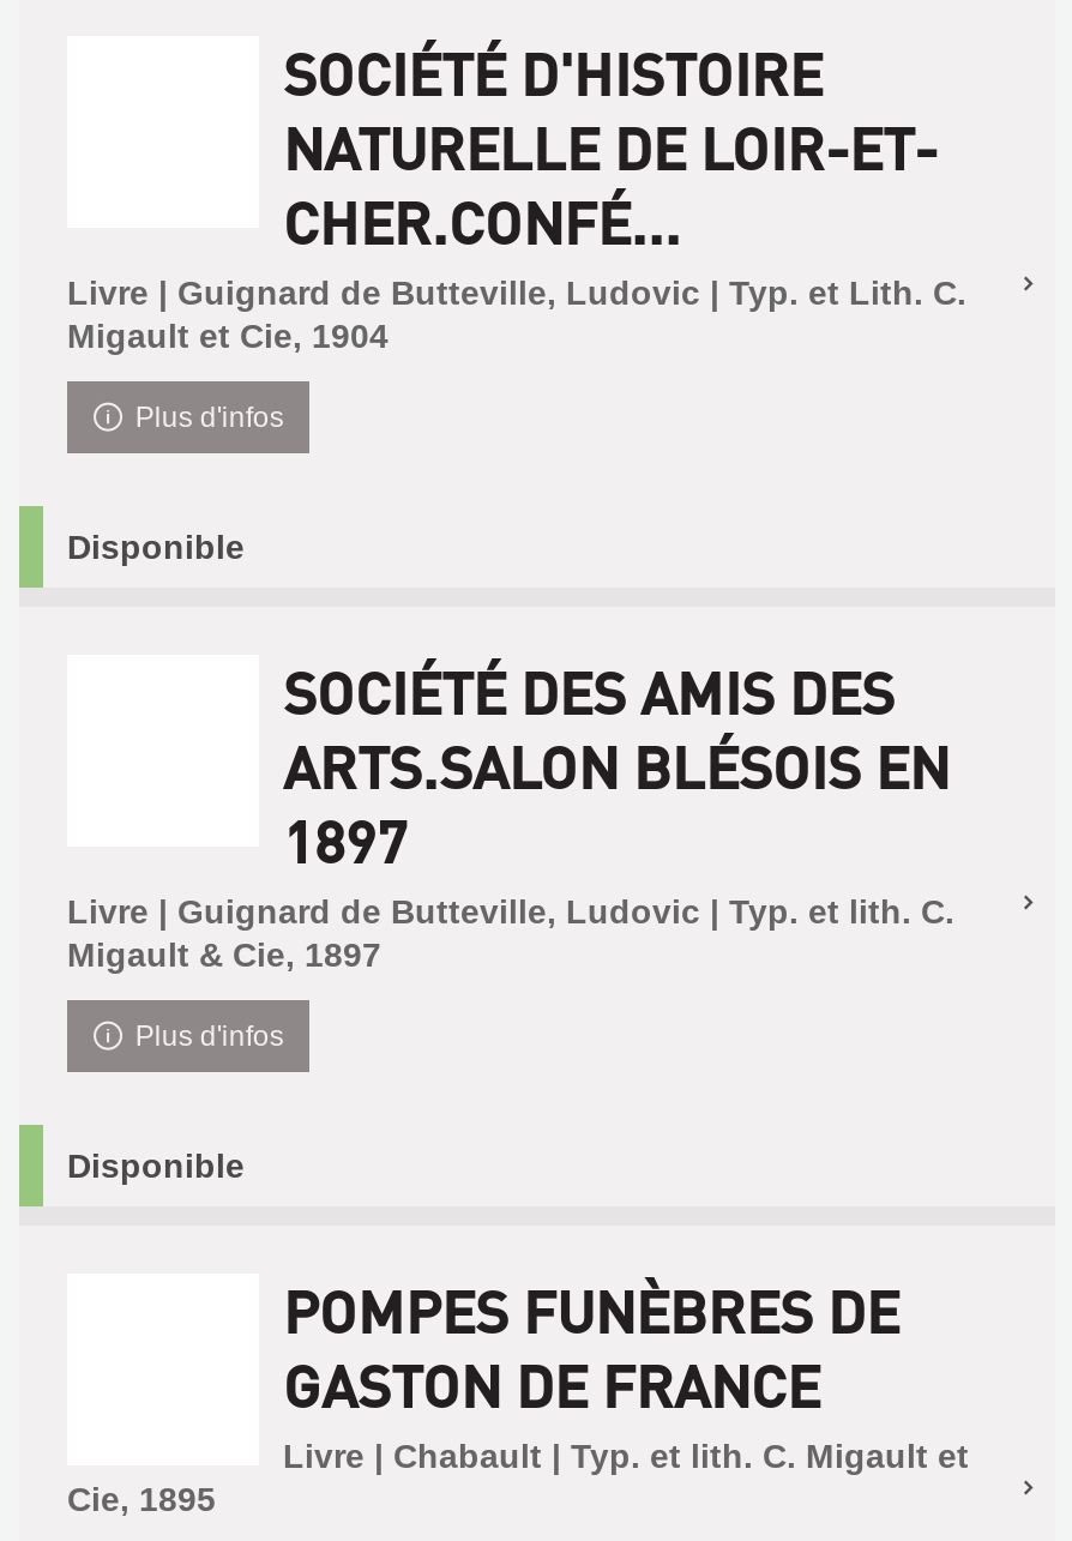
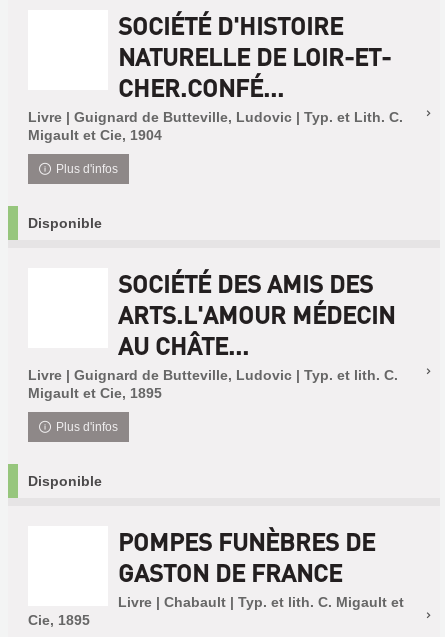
- ARTS.SALON BLÉSOIS EN
- 1897
+ ARTS.L'AMOUR MÉDECIN
+ AU CHÂTE...

- Migault & Cie, 1897
+ Migault et Cie, 1895
